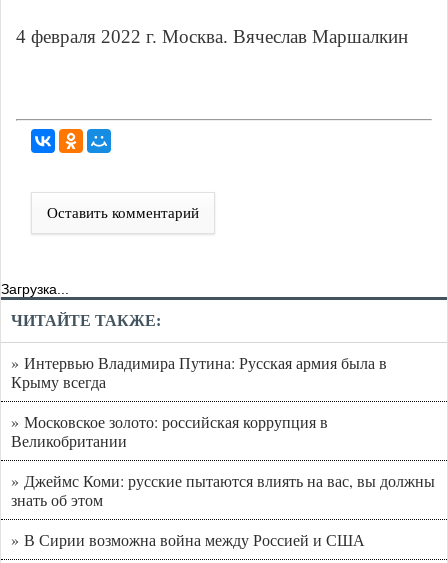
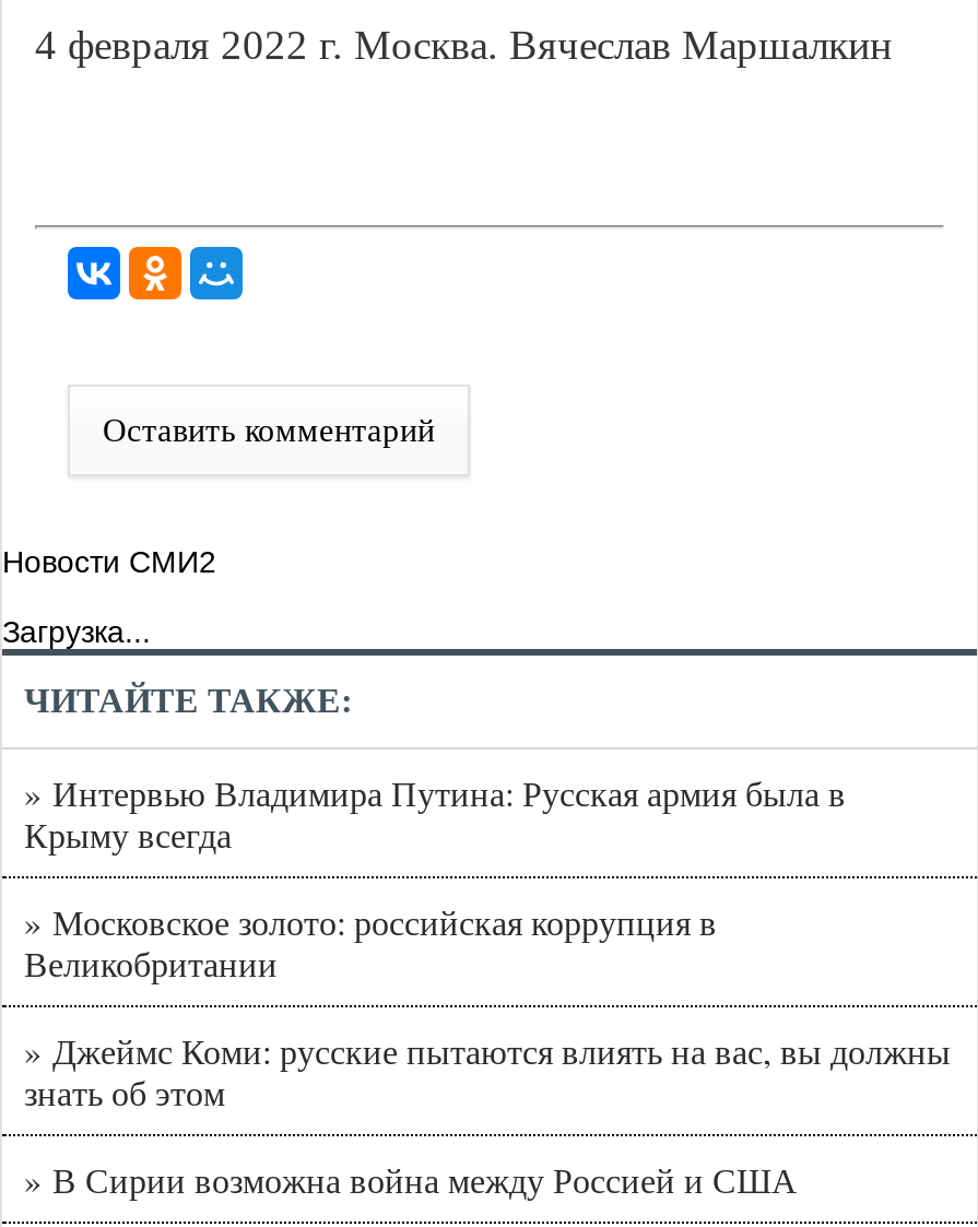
+ Новости СМИ2
